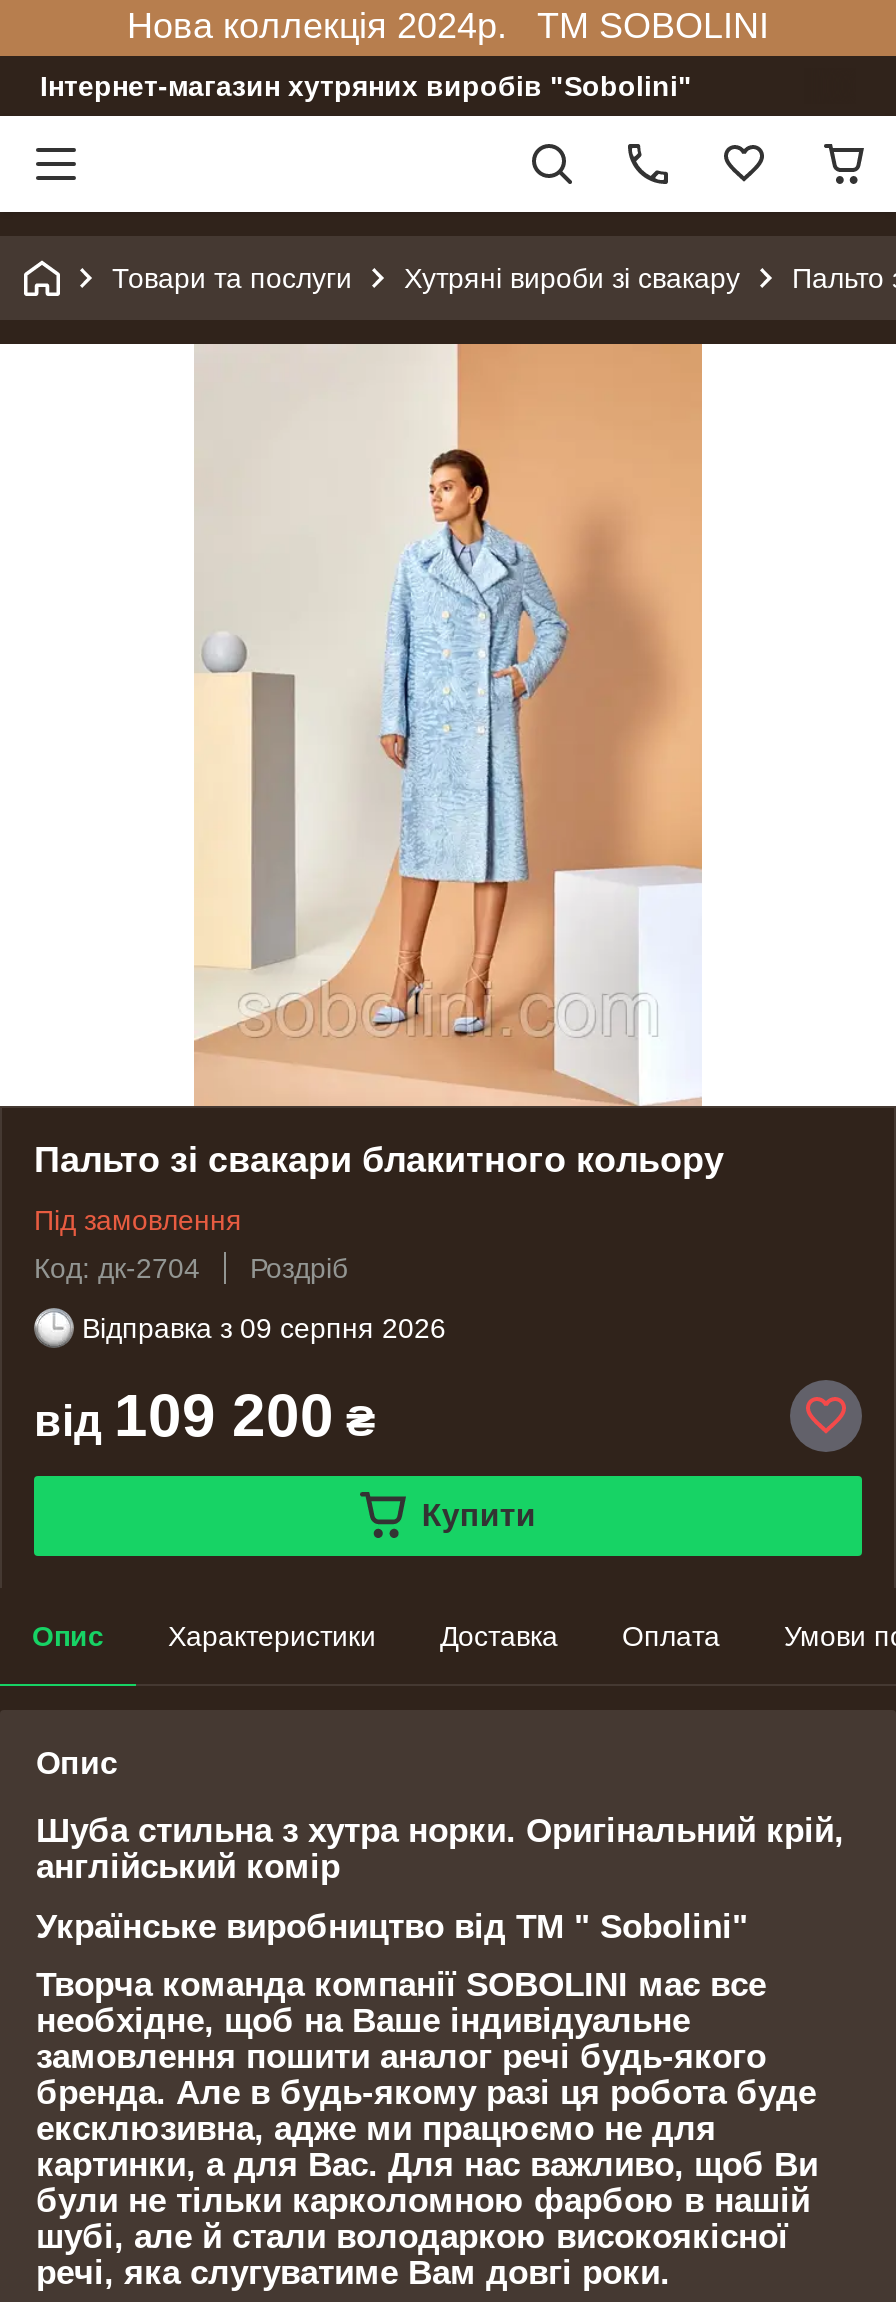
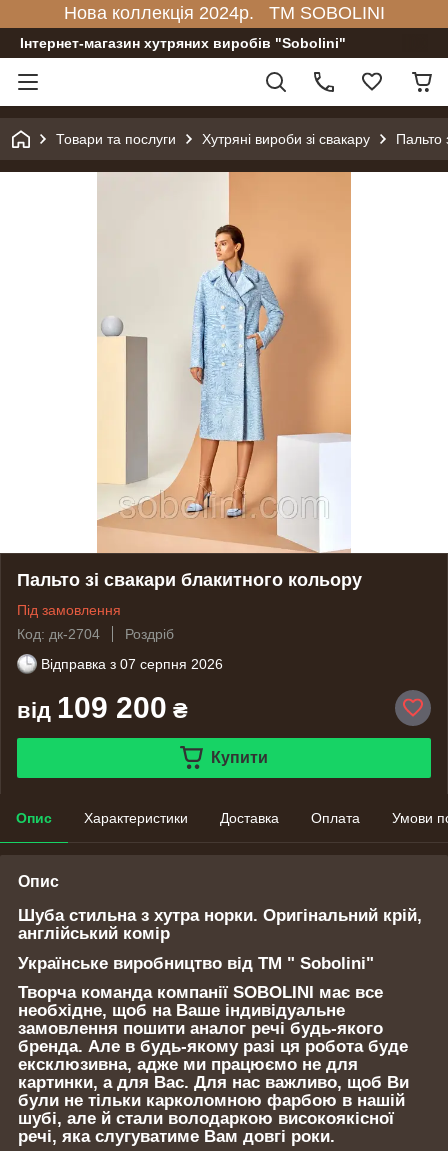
- Відправка з 09 серпня 2026
+ Відправка з 07 серпня 2026
